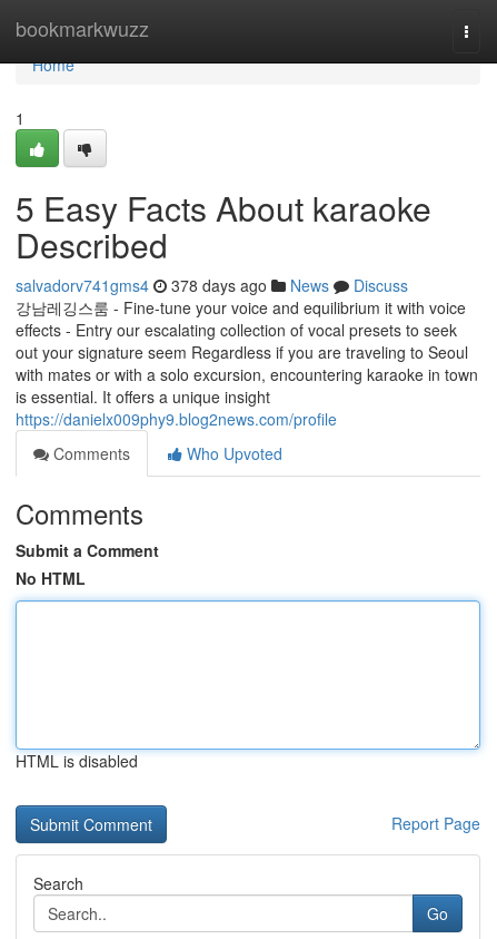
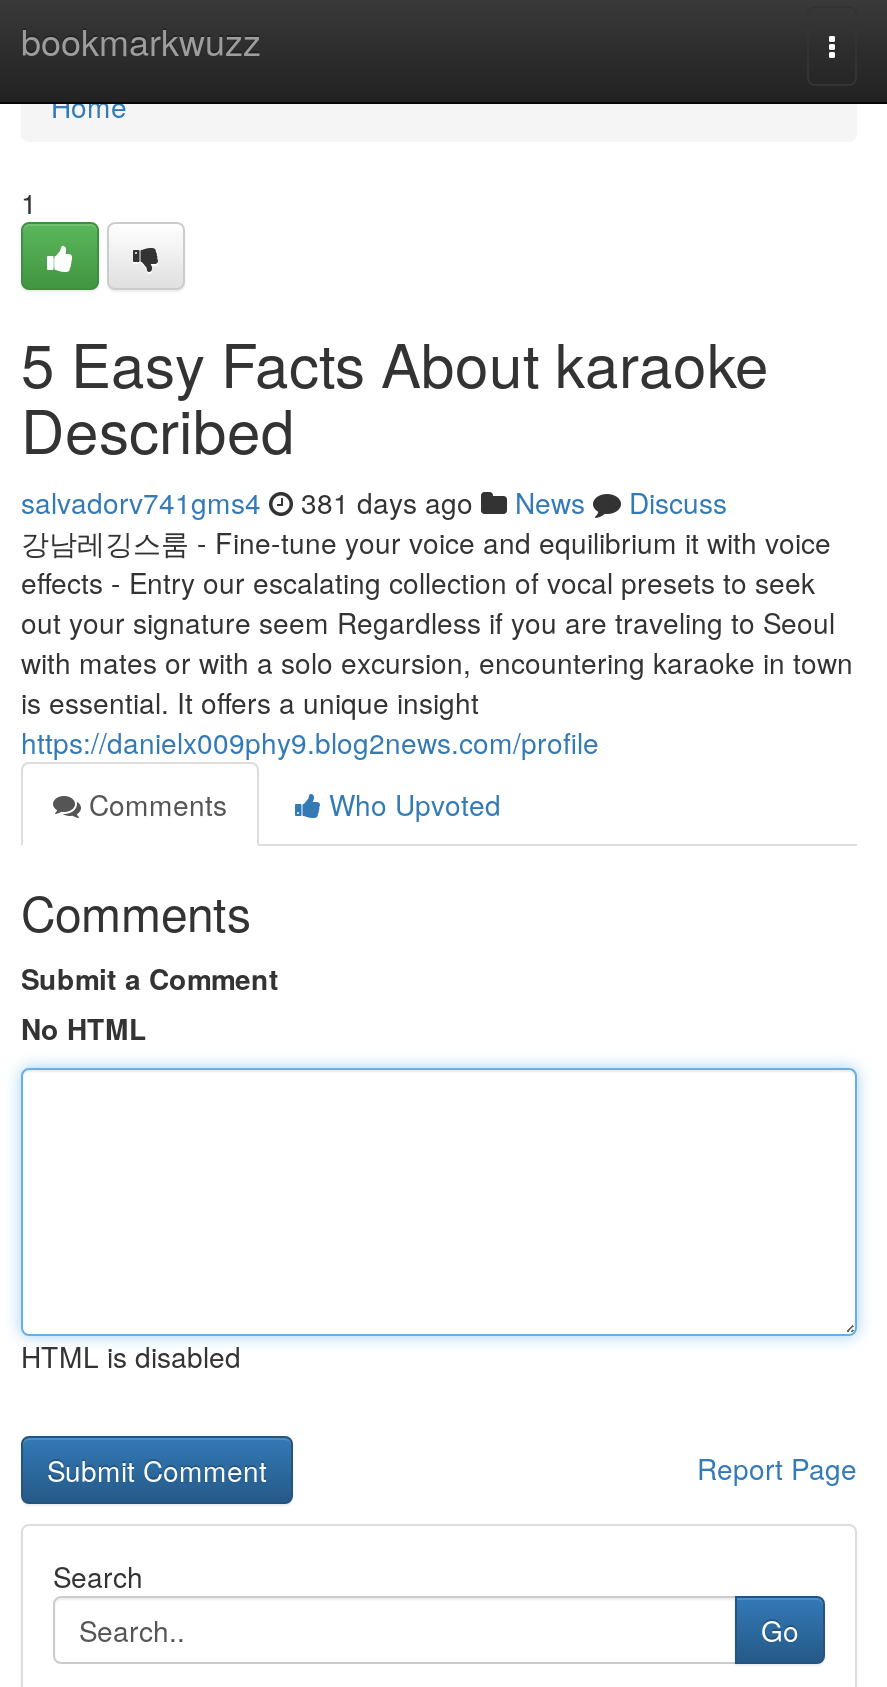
- salvadorv741gms4 378 days ago News Discuss
+ salvadorv741gms4 381 days ago News Discuss
